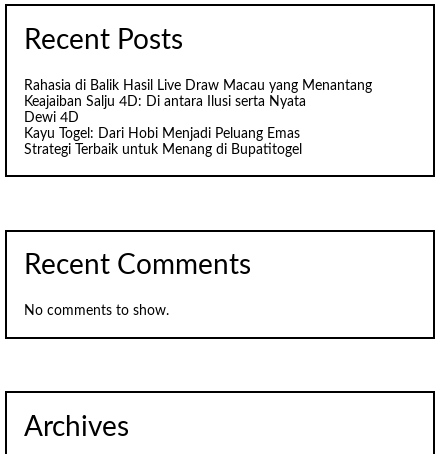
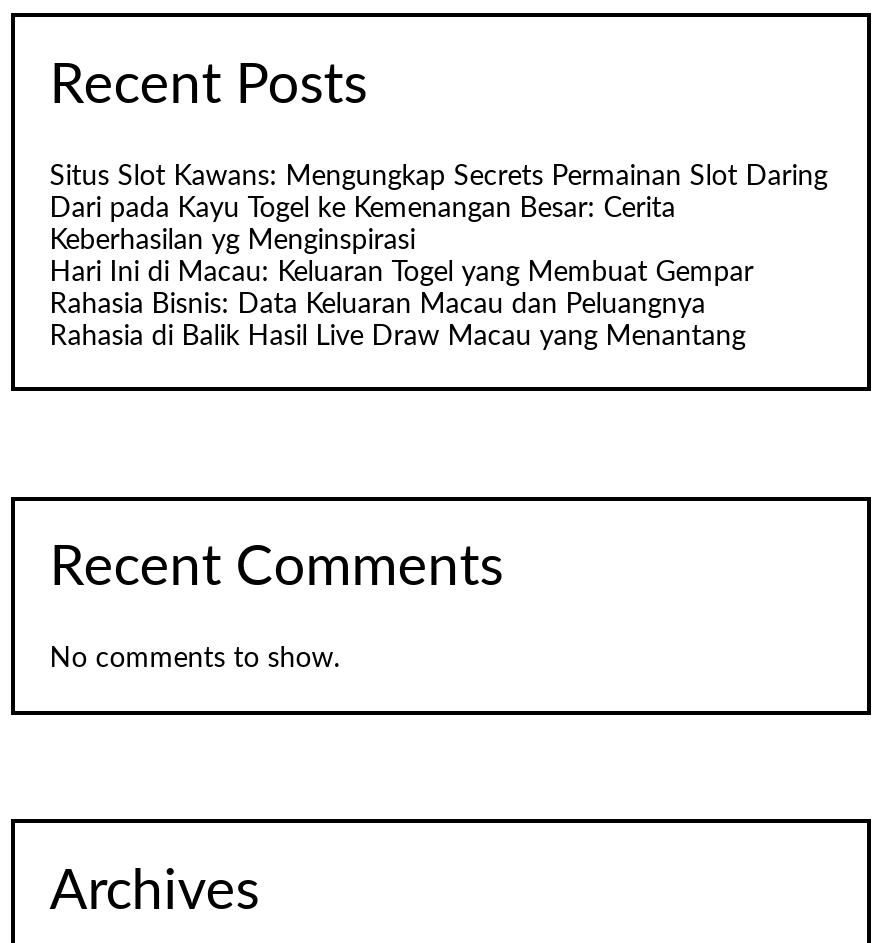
+ Situs Slot Kawans: Mengungkap Secrets Permainan Slot Daring
+ Dari pada Kayu Togel ke Kemenangan Besar: Cerita
+ Keberhasilan yg Menginspirasi
+ Hari Ini di Macau: Keluaran Togel yang Membuat Gempar
+ Rahasia Bisnis: Data Keluaran Macau dan Peluangnya

moved down: Rahasia di Balik Hasil Live Draw Macau yang Menantang

- Keajaiban Salju 4D: Di antara Ilusi serta Nyata
- Dewi 4D
- Kayu Togel: Dari Hobi Menjadi Peluang Emas
- Strategi Terbaik untuk Menang di Bupatitogel
